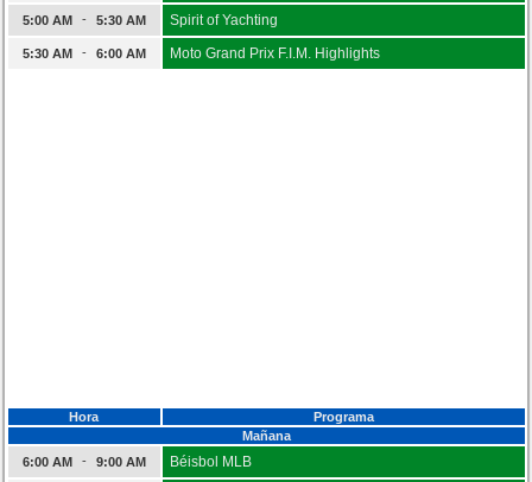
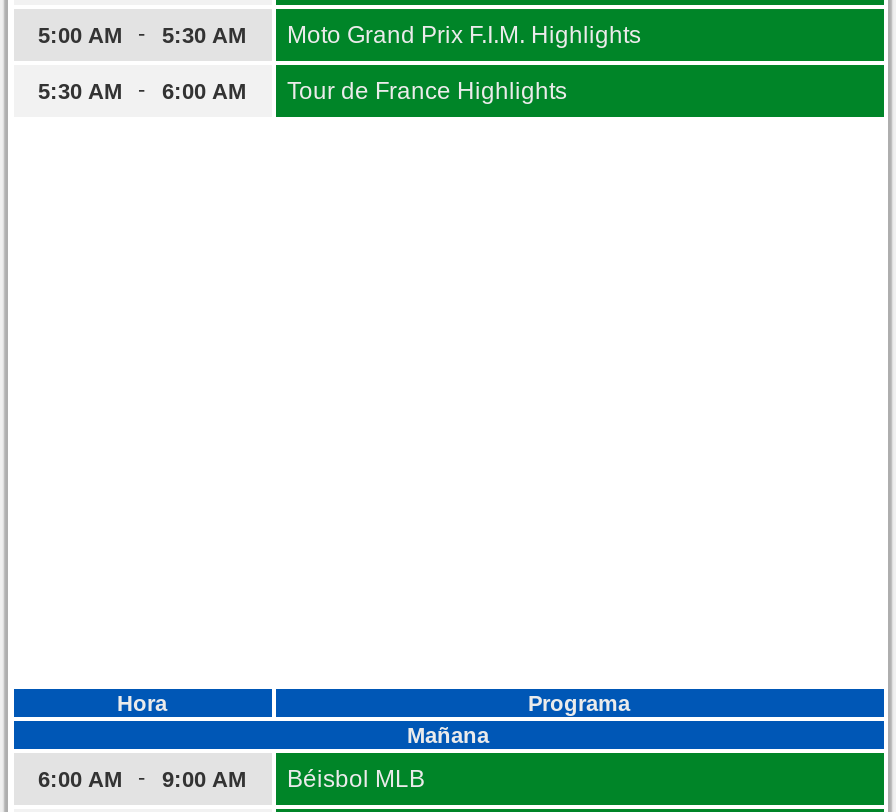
- Spirit of Yachting

moved up: Moto Grand Prix F.I.M. Highlights

+ Tour de France Highlights
